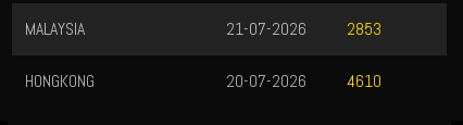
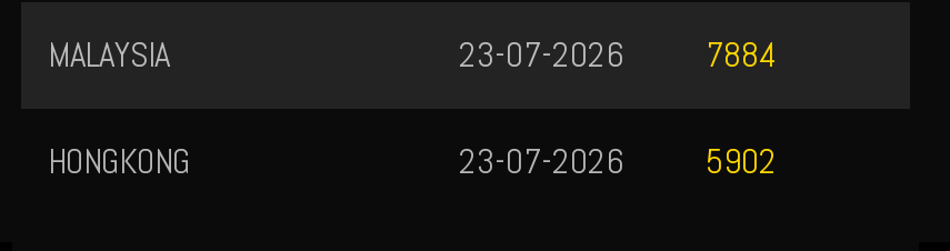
- 21-07-2026
+ 23-07-2026

- 2853
+ 7884

- 20-07-2026
+ 23-07-2026

- 4610
+ 5902
